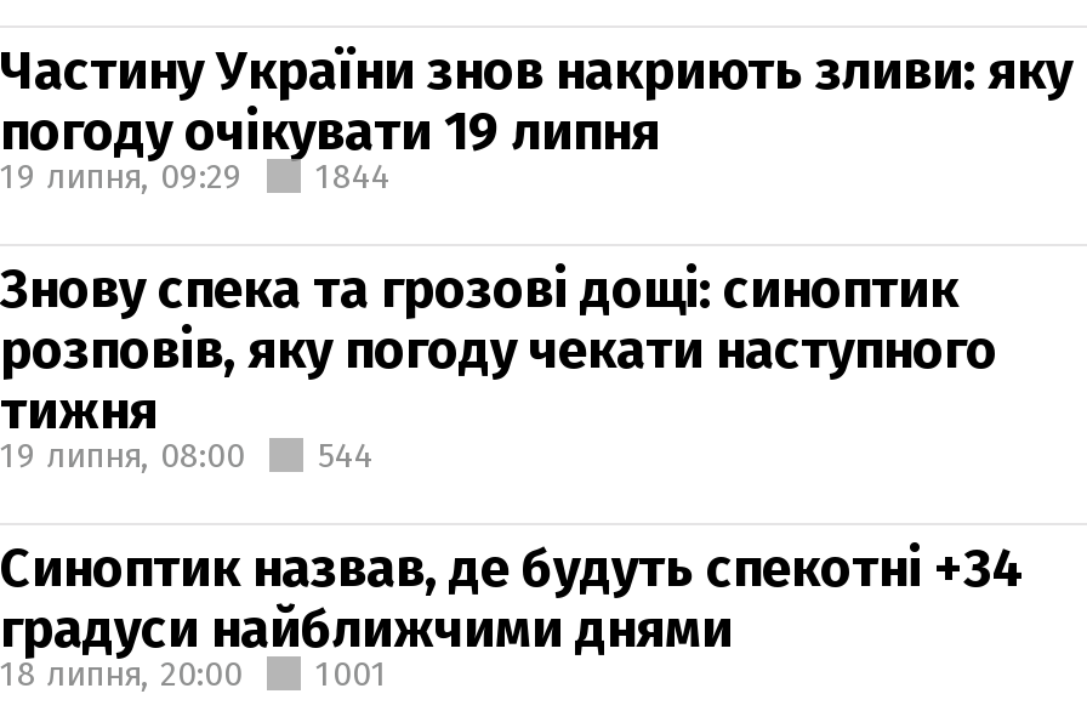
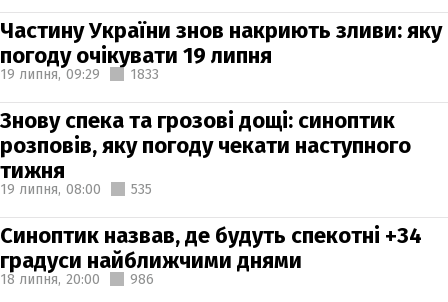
- 19 липня, 09:29 1844
+ 19 липня, 09:29 1833

- 19 липня, 08:00 544
+ 19 липня, 08:00 535

- 18 липня, 20:00 1001
+ 18 липня, 20:00 986
